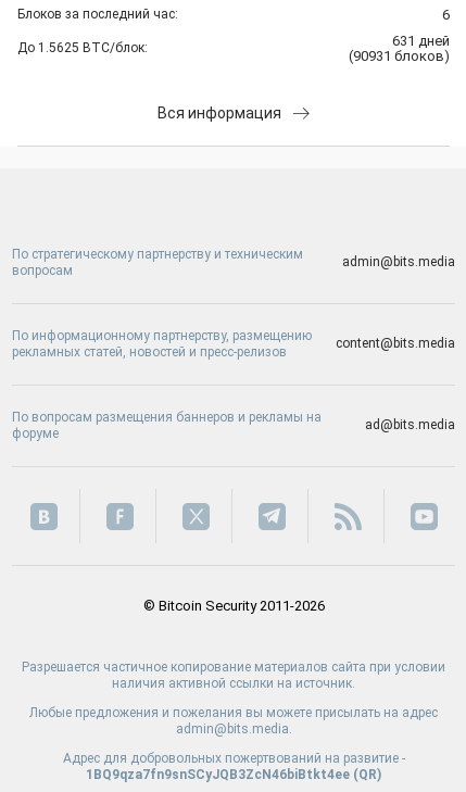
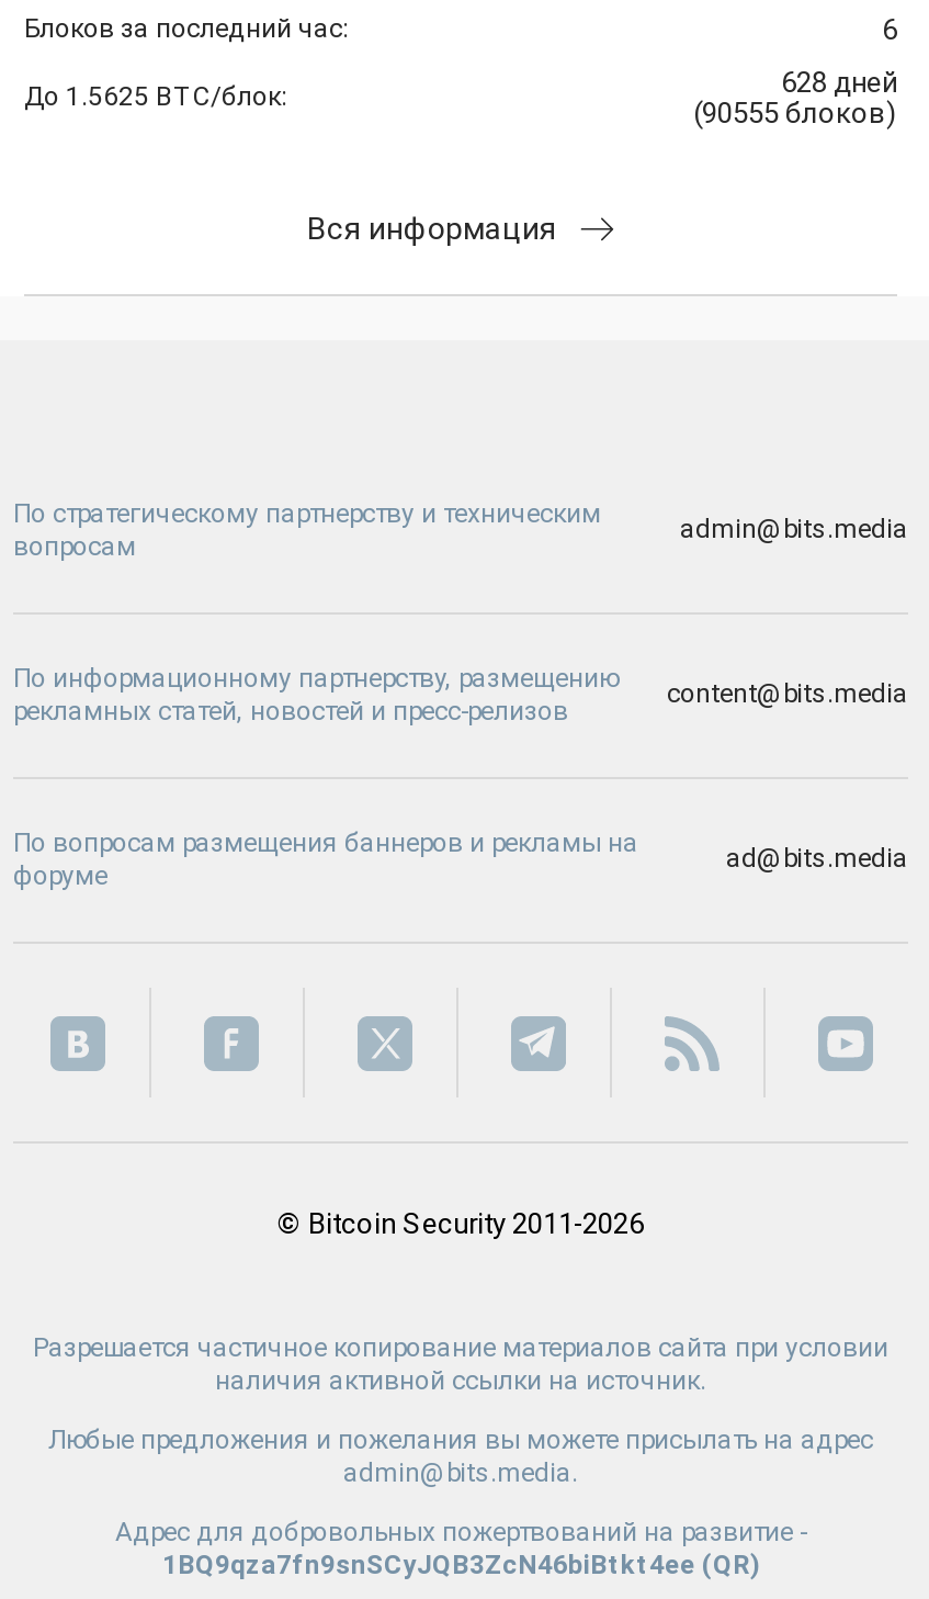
- 631 дней
+ 628 дней

- (90931 блоков)
+ (90555 блоков)
